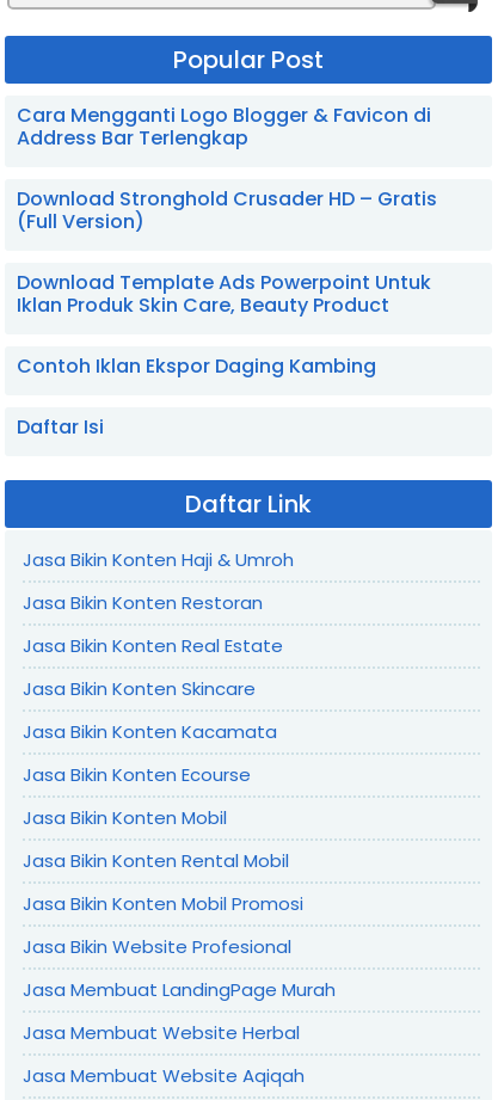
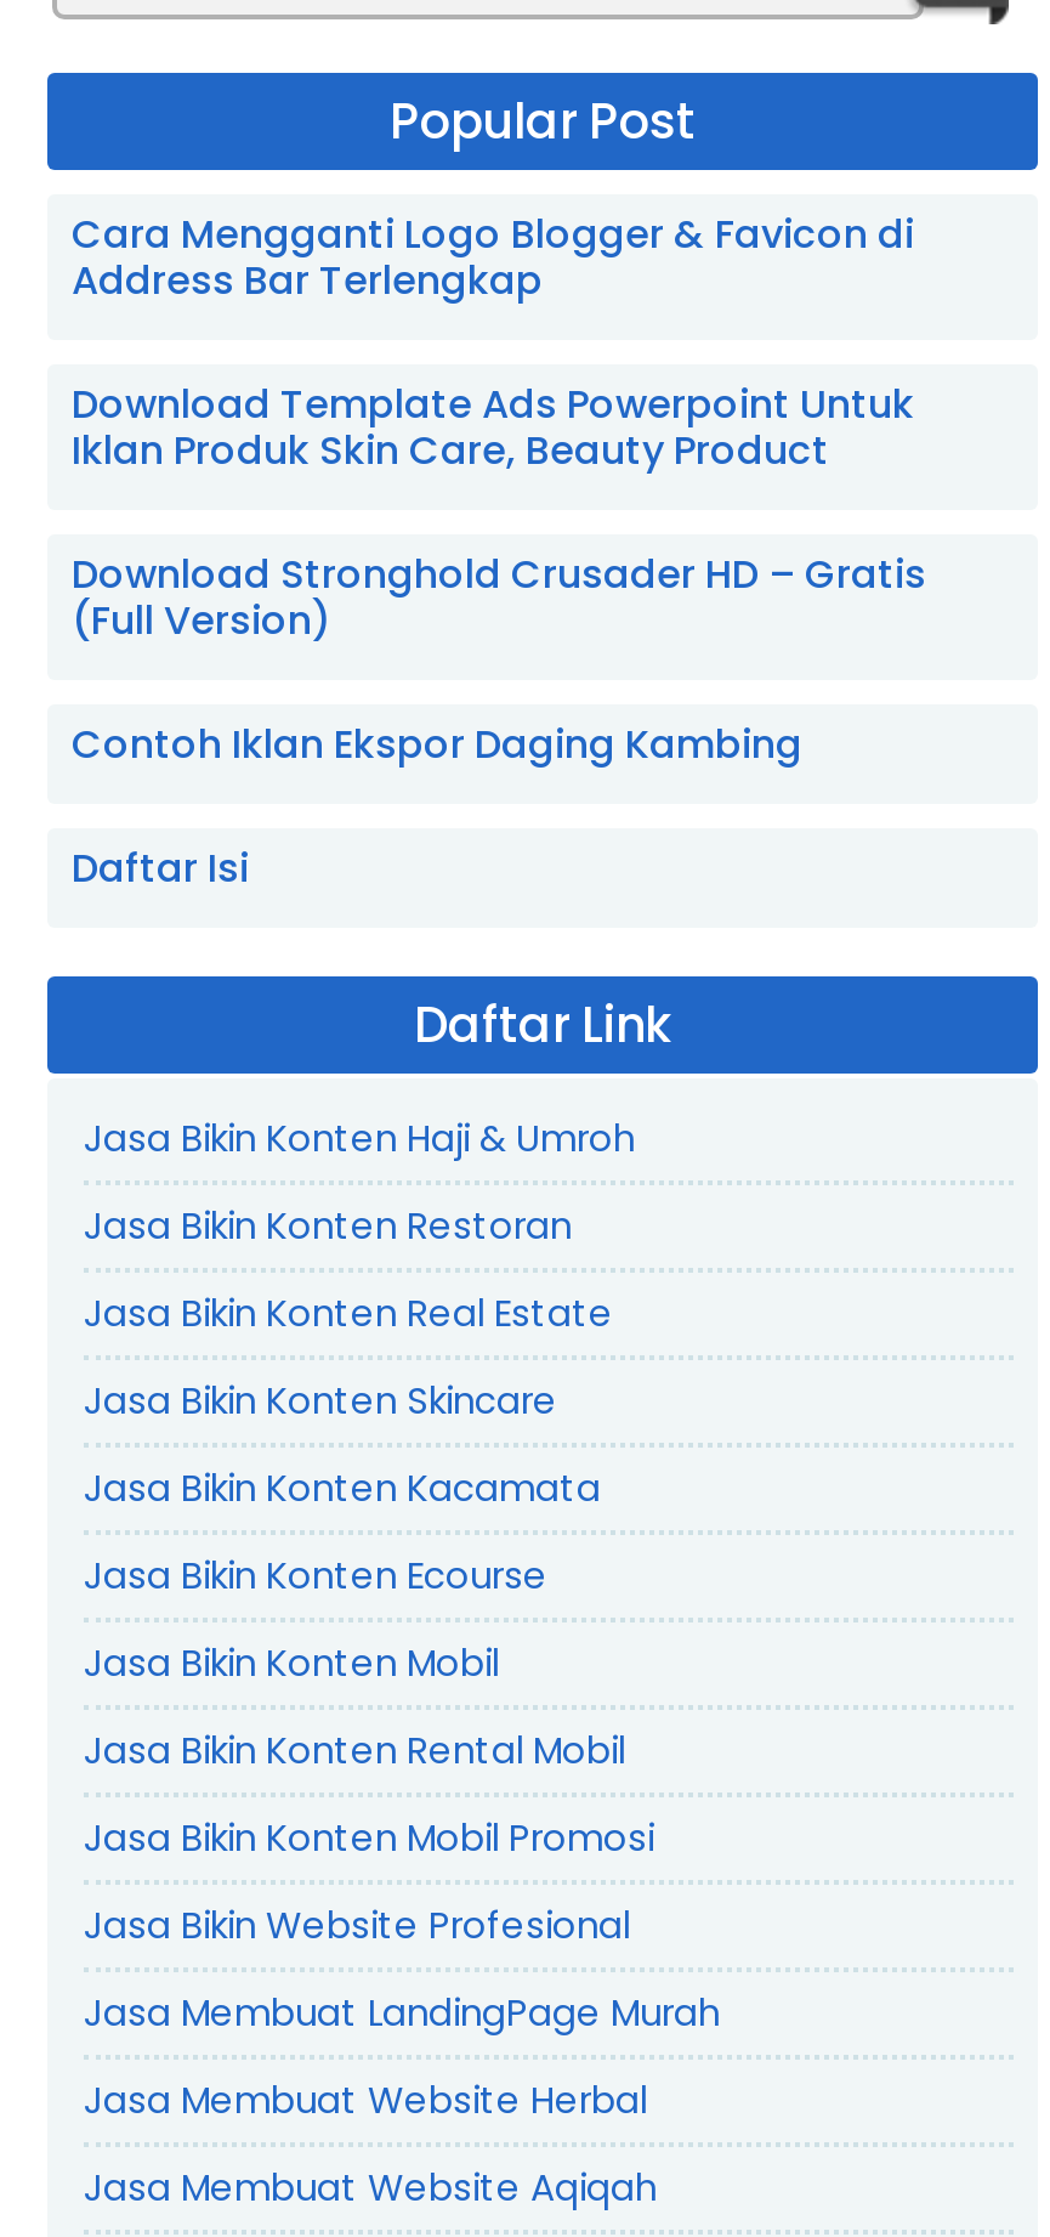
moved down: Download Stronghold Crusader HD – Gratis | (Full Version)

moved up: Download Template Ads Powerpoint Untuk | Iklan Produk Skin Care, Beauty Product
